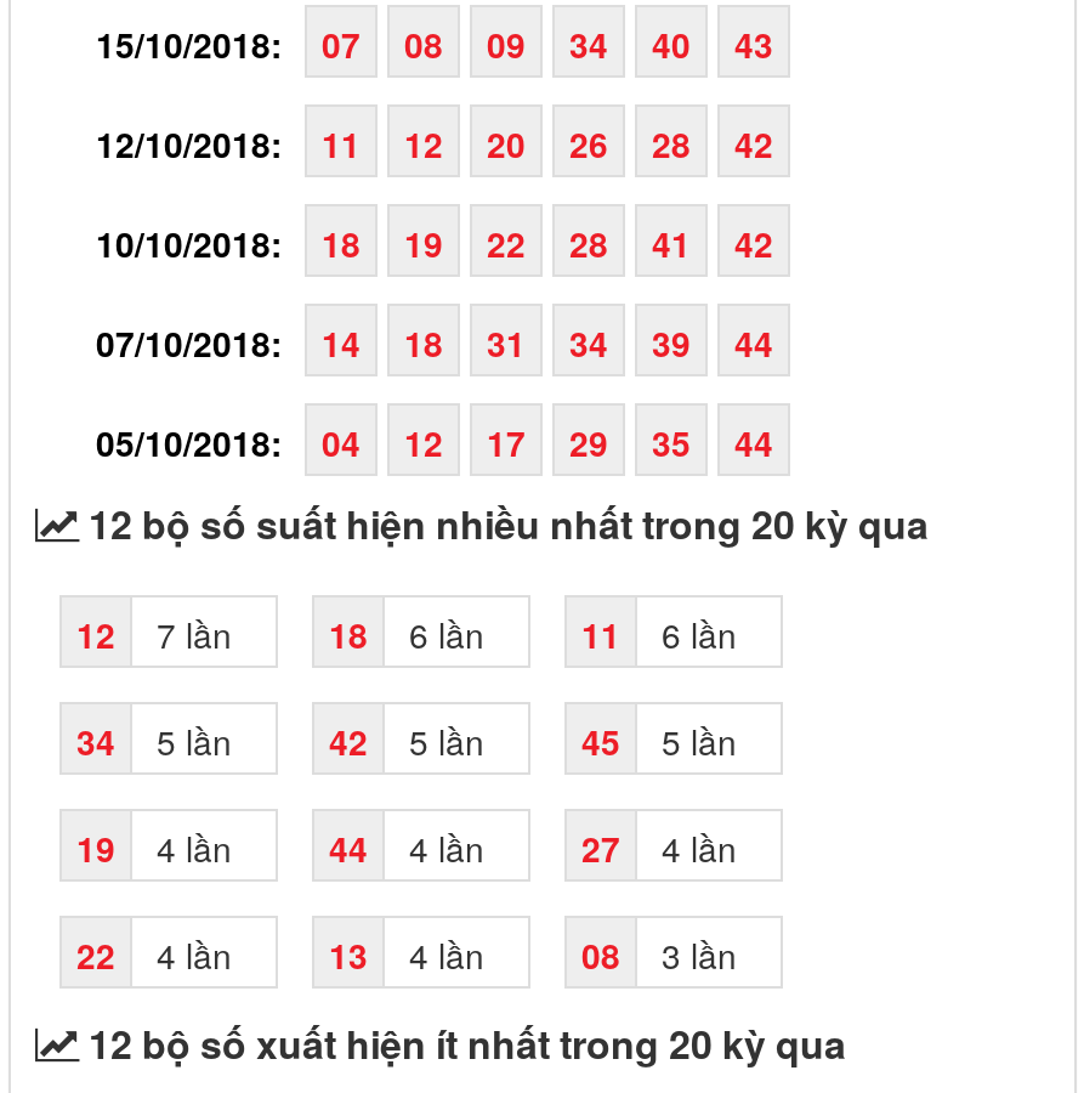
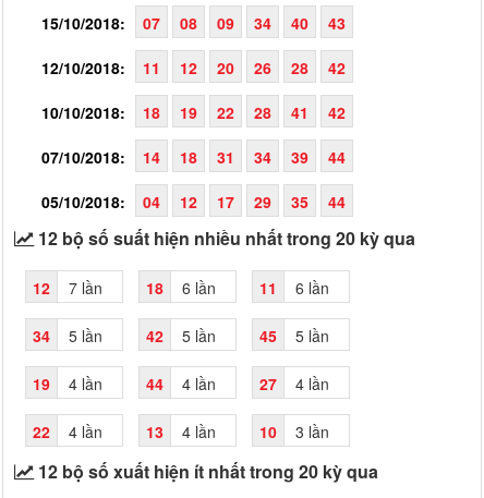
- 22 4 lần 13 4 lần 08 3 lần
+ 22 4 lần 13 4 lần 10 3 lần
